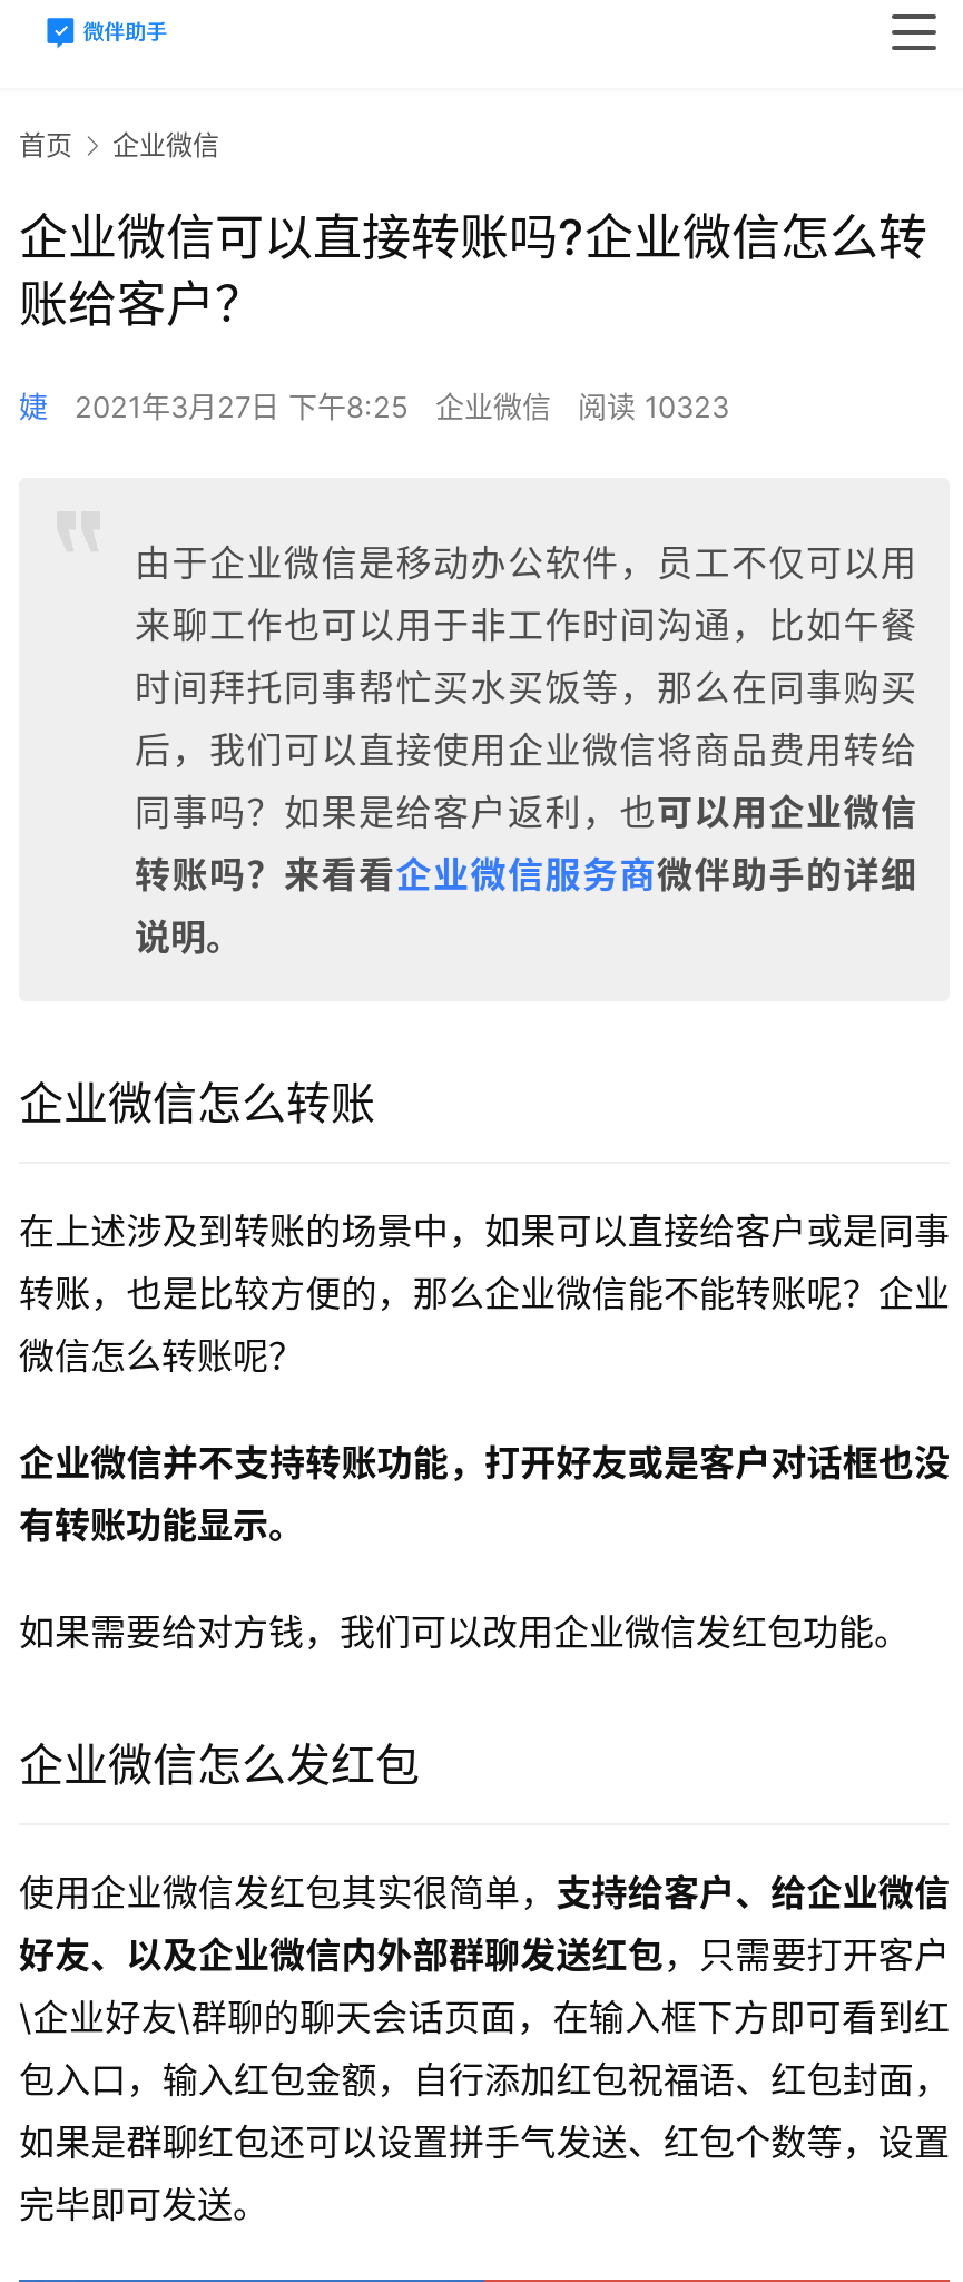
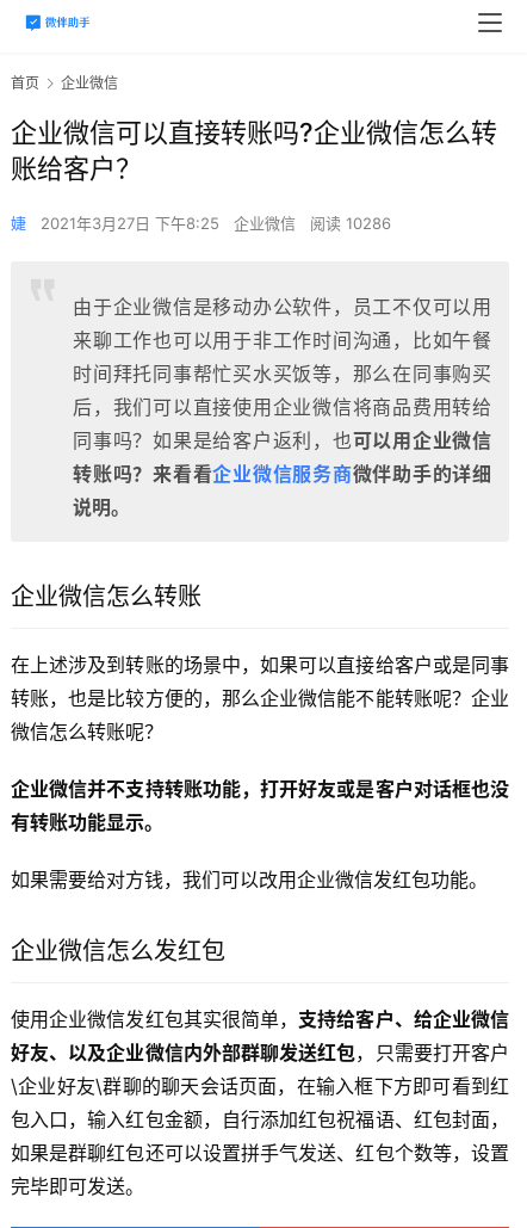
- 婕 2021年3月27日 下午8:25 企业微信 阅读 10323
+ 婕 2021年3月27日 下午8:25 企业微信 阅读 10286
